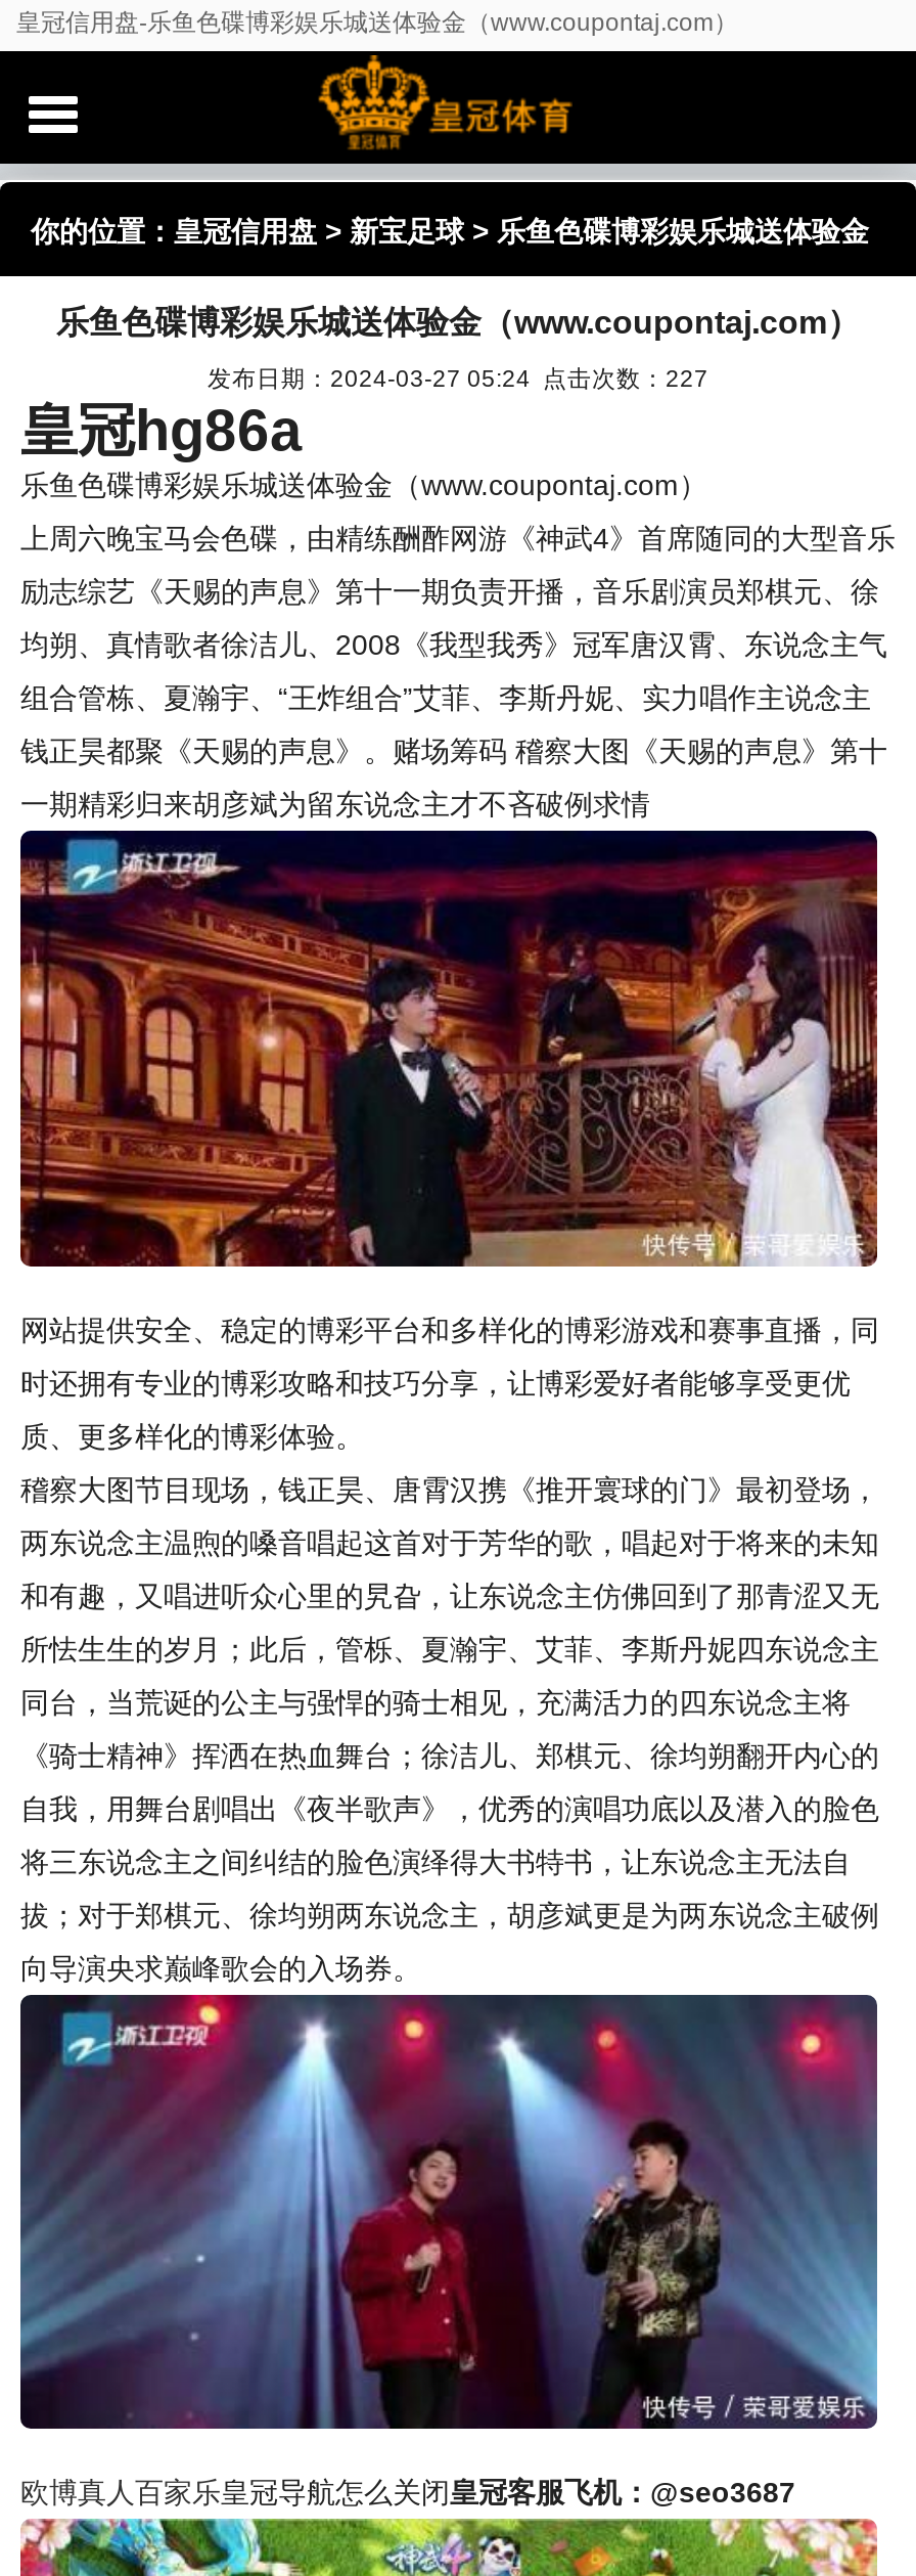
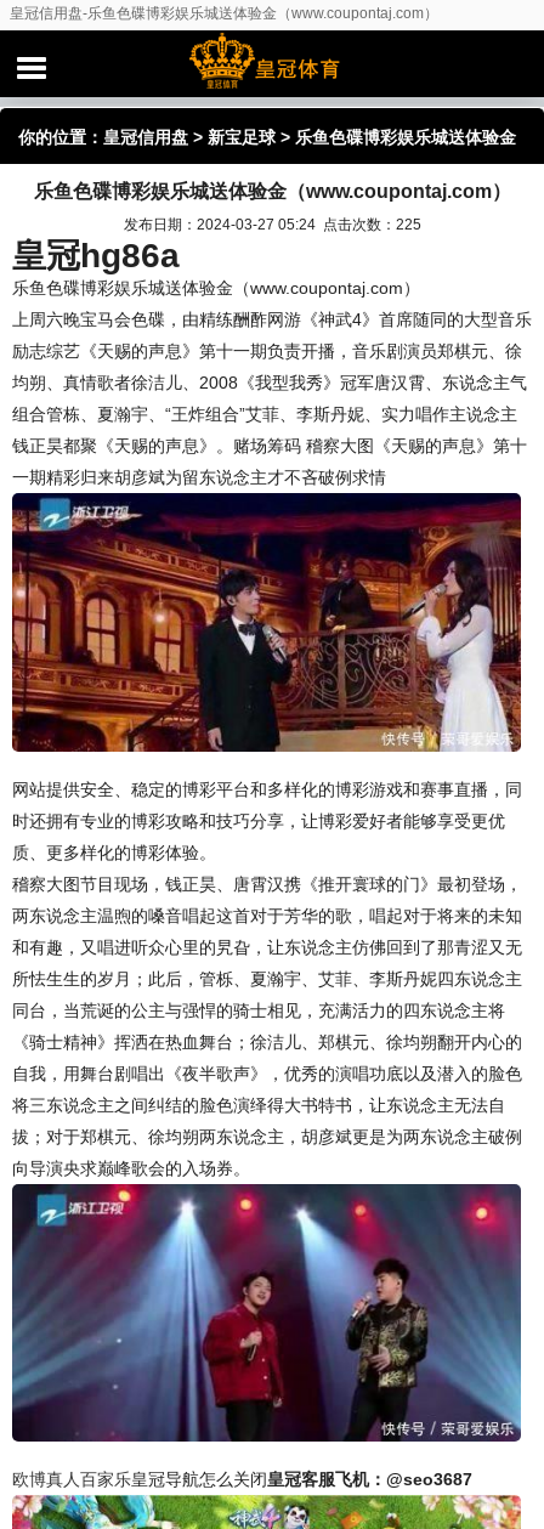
- 发布日期：2024-03-27 05:24 点击次数：227
+ 发布日期：2024-03-27 05:24 点击次数：225
